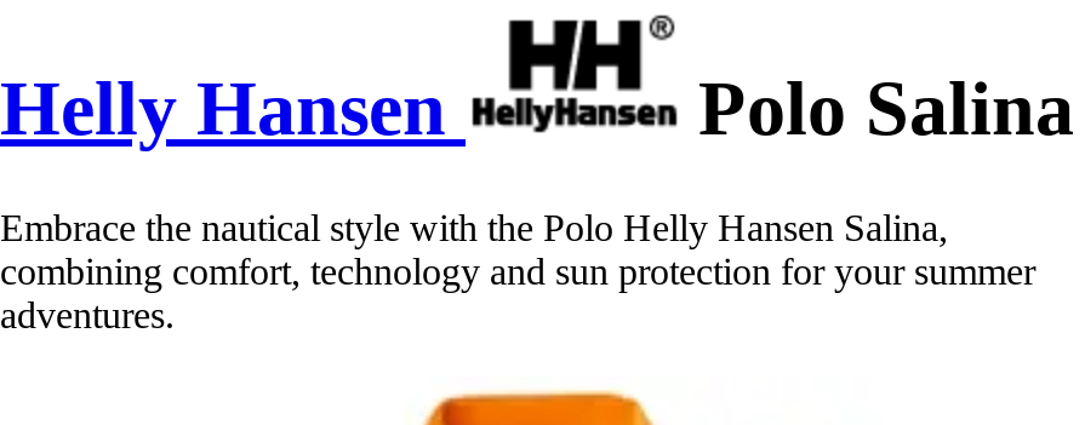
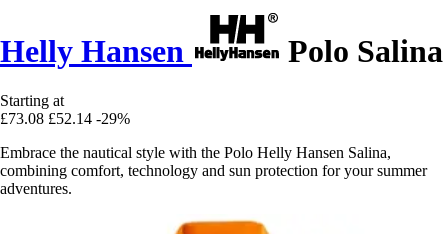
+ Starting at
+ £73.08 £52.14 -29%
